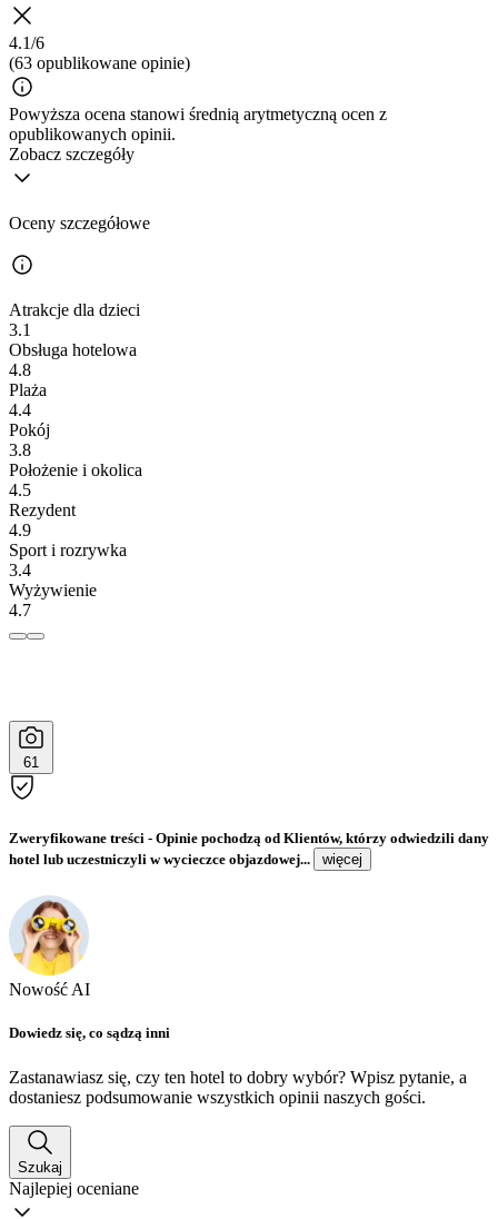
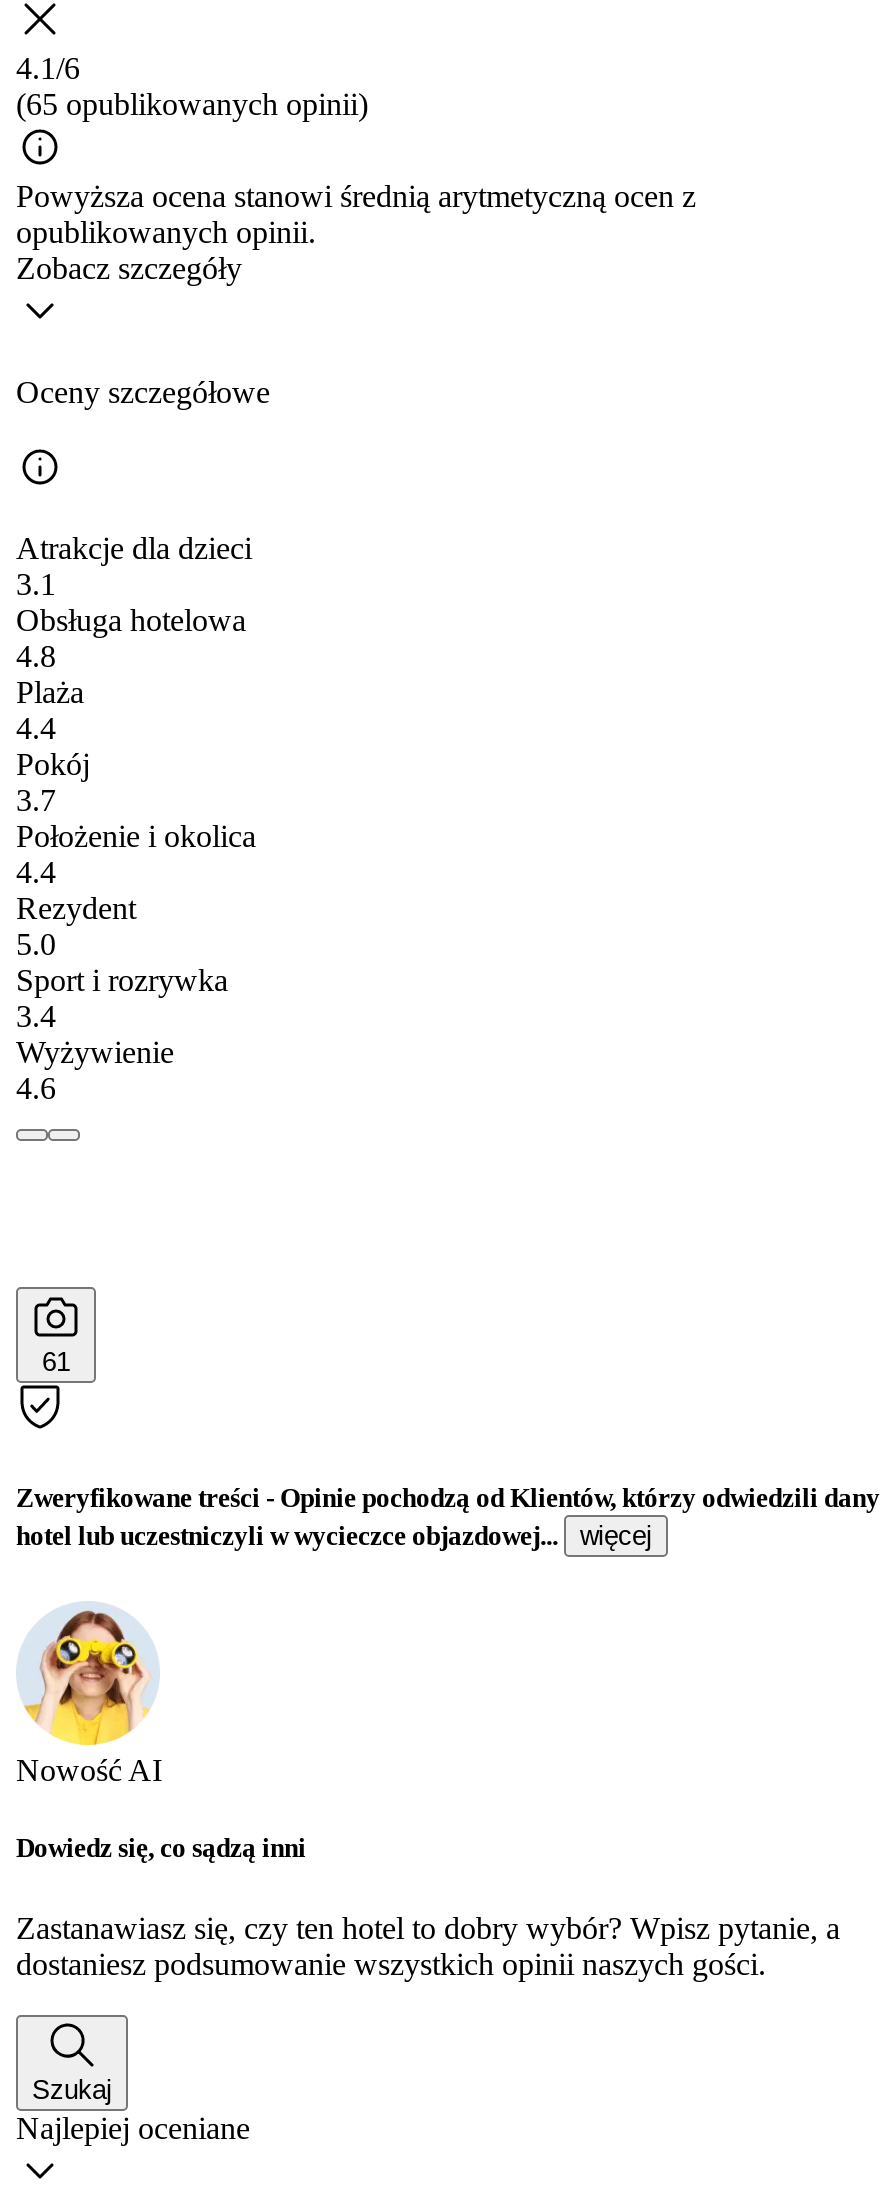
- (63 opublikowane opinie)
+ (65 opublikowanych opinii)

- 3.8
+ 3.7

- 4.5
+ 4.4

- 4.9
+ 5.0

- 4.7
+ 4.6
